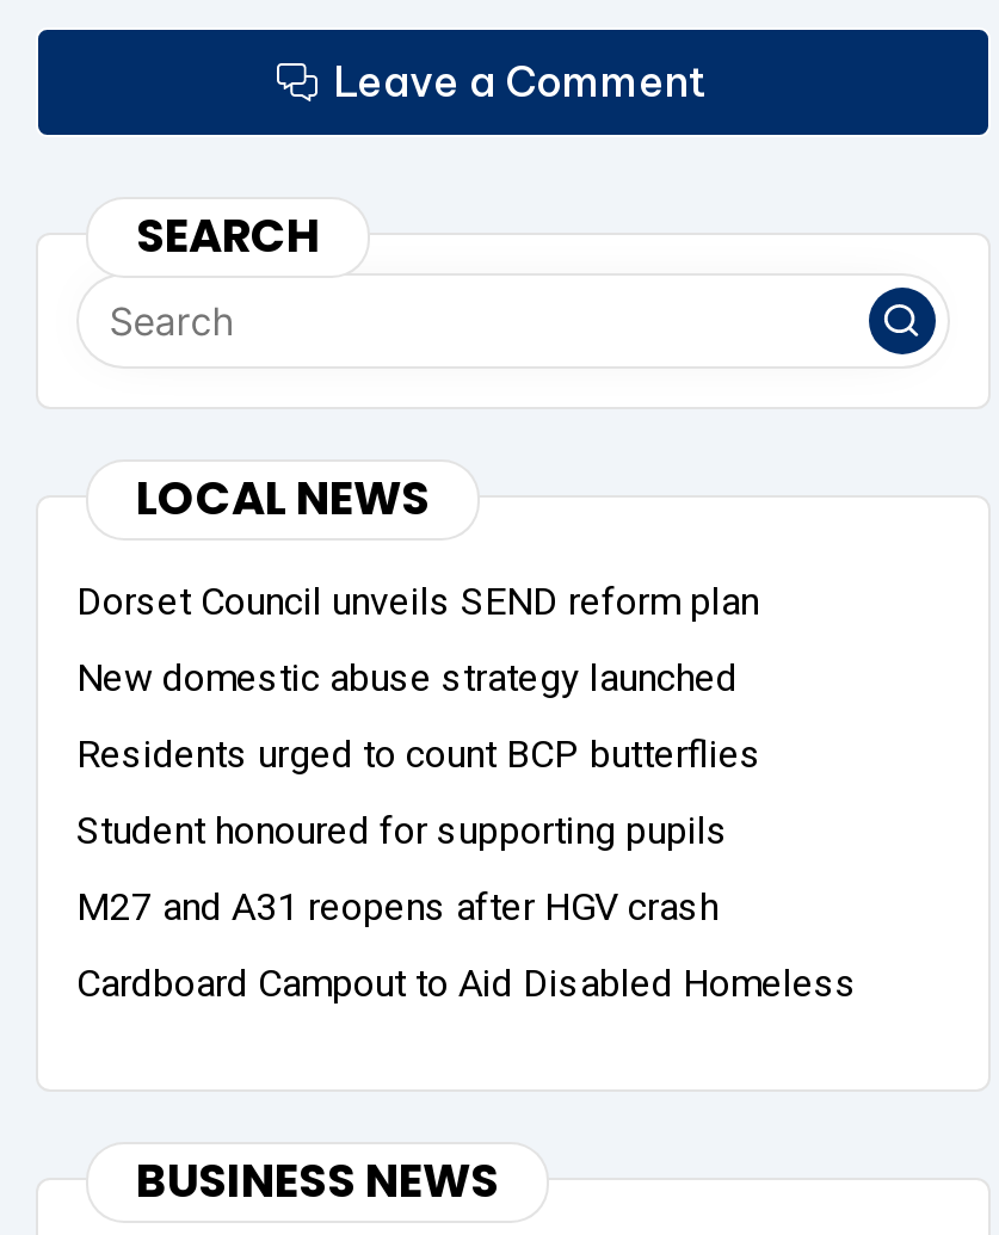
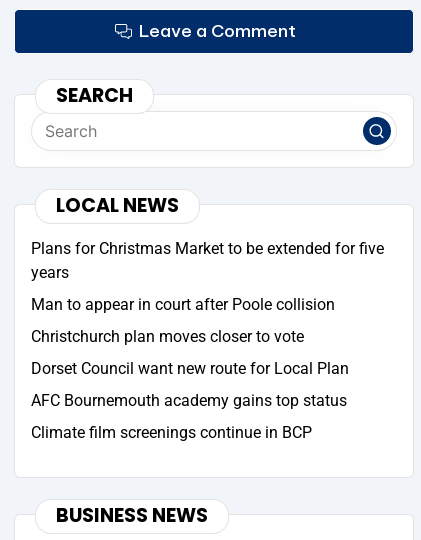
- Dorset Council unveils SEND reform plan
+ Plans for Christmas Market to be extended for five
+ years

- New domestic abuse strategy launched
+ Man to appear in court after Poole collision

- Residents urged to count BCP butterflies
+ Christchurch plan moves closer to vote

- Student honoured for supporting pupils
+ Dorset Council want new route for Local Plan

- M27 and A31 reopens after HGV crash
+ AFC Bournemouth academy gains top status

- Cardboard Campout to Aid Disabled Homeless
+ Climate film screenings continue in BCP
